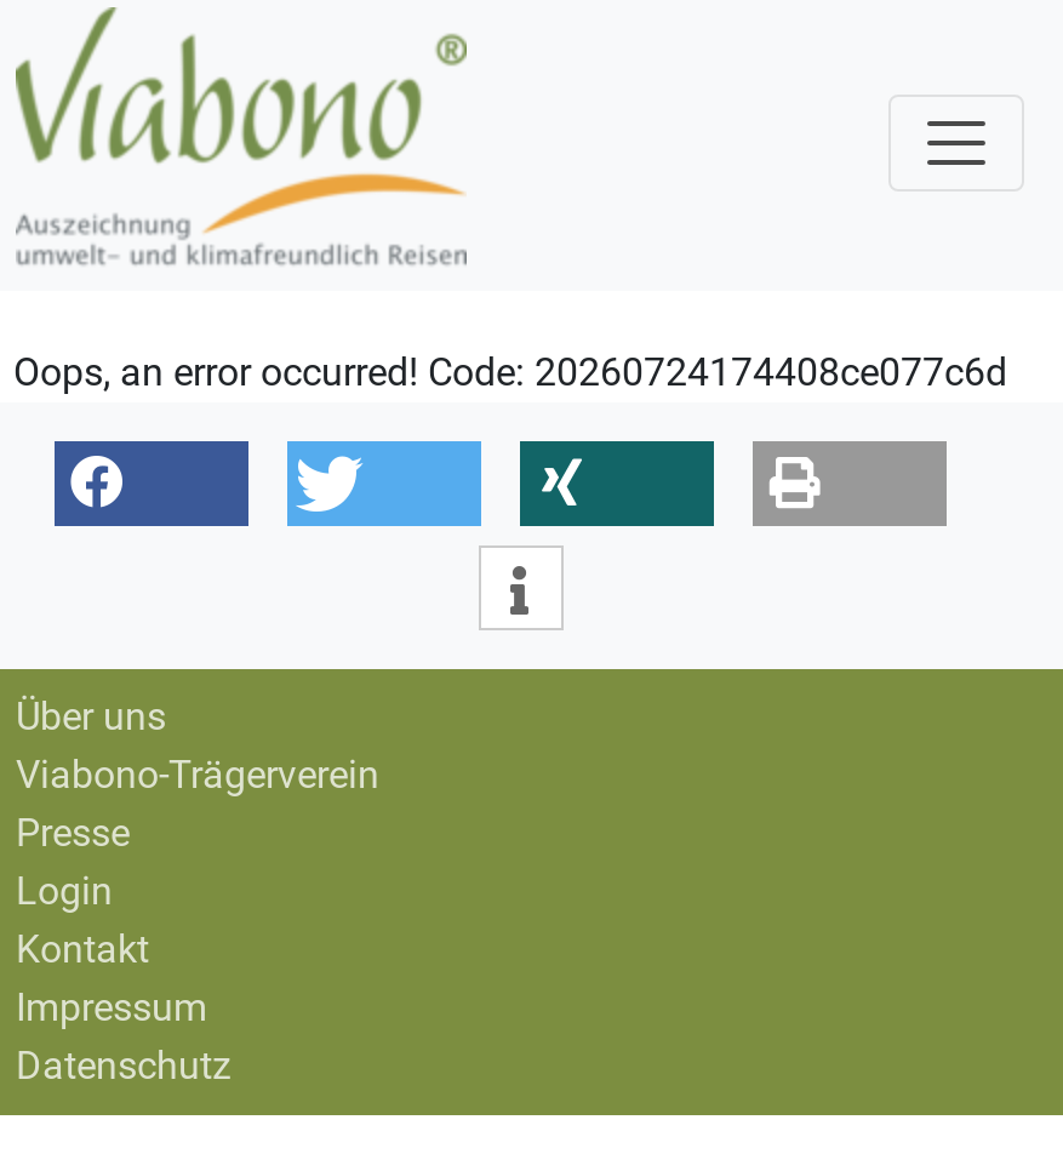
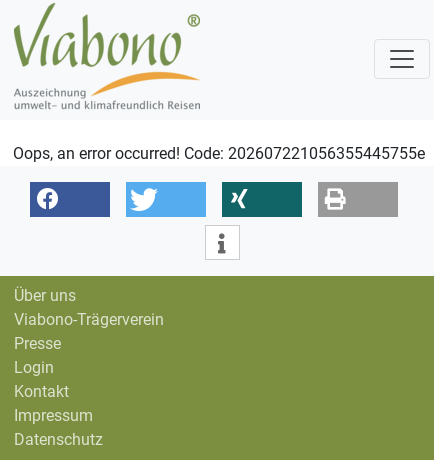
- Oops, an error occurred! Code: 20260724174408ce077c6d
+ Oops, an error occurred! Code: 202607221056355445755e
